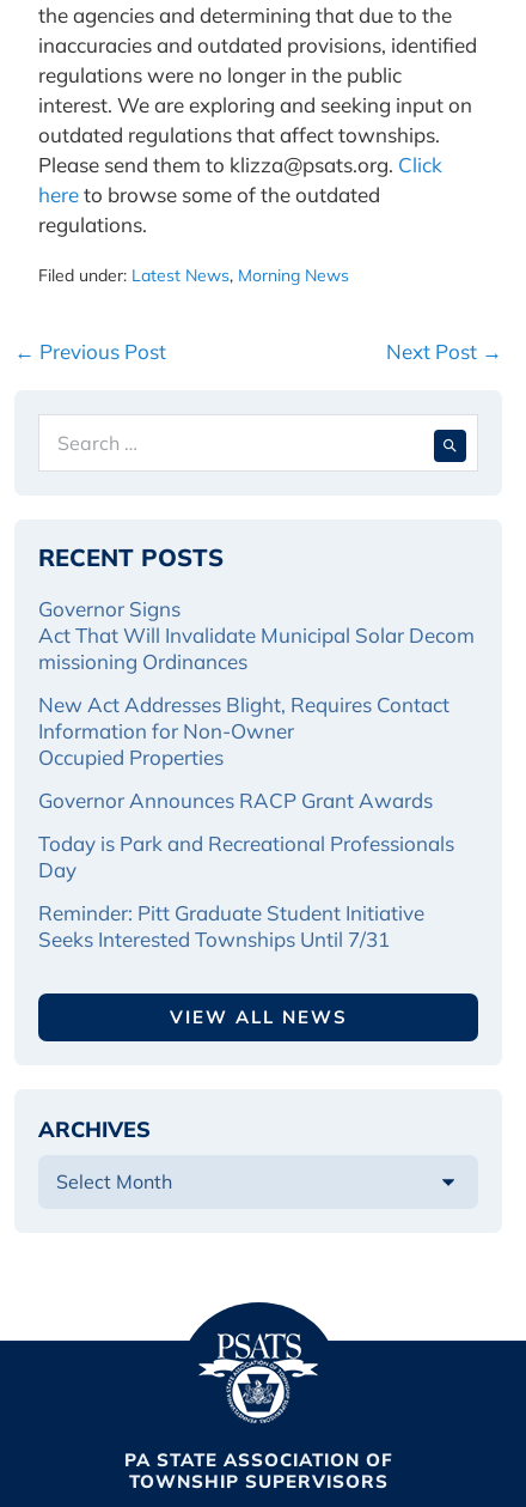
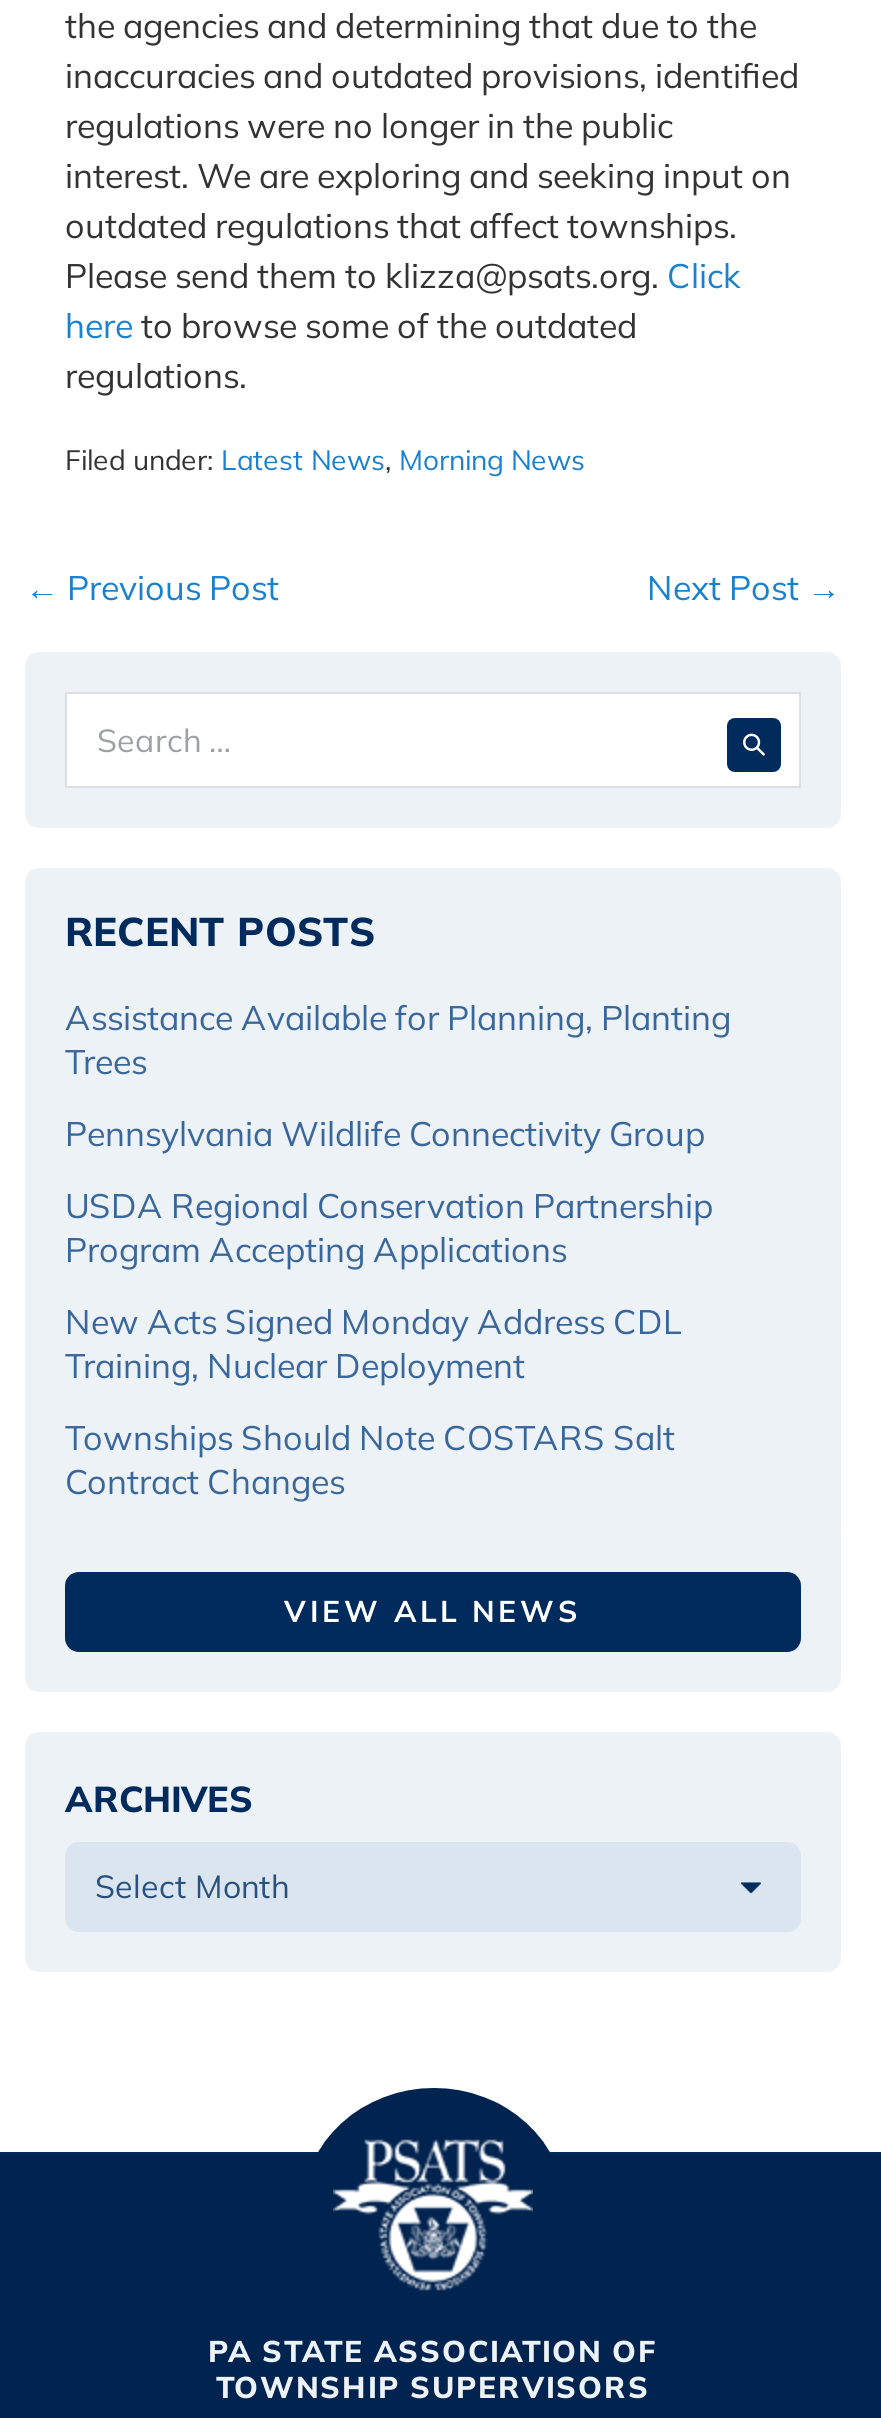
- Governor Signs
- Act That Will Invalidate Municipal Solar Decom
- missioning Ordinances
+ Assistance Available for Planning, Planting
+ Trees

- New Act Addresses Blight, Requires Contact
- Information for Non-Owner
- Occupied Properties
+ Pennsylvania Wildlife Connectivity Group

- Governor Announces RACP Grant Awards
+ USDA Regional Conservation Partnership
+ Program Accepting Applications

- Today is Park and Recreational Professionals
- Day
+ New Acts Signed Monday Address CDL
+ Training, Nuclear Deployment

- Reminder: Pitt Graduate Student Initiative
- Seeks Interested Townships Until 7/31
+ Townships Should Note COSTARS Salt
+ Contract Changes
